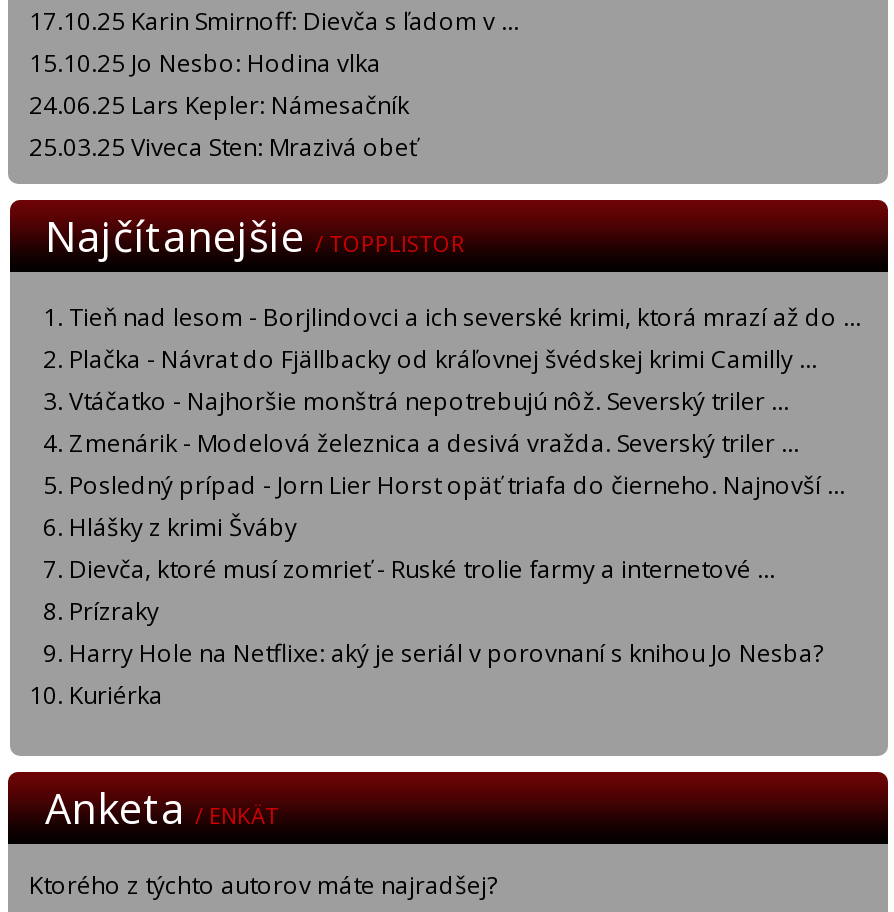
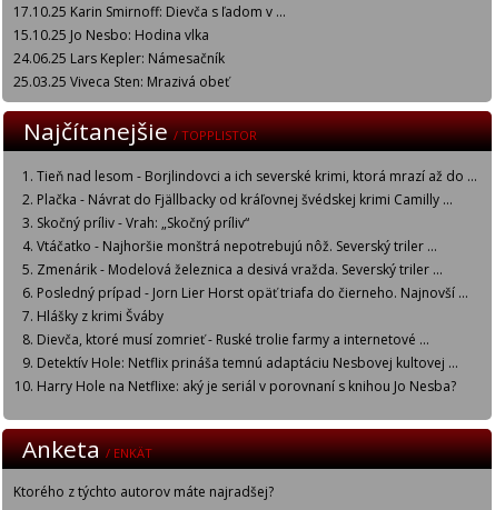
+ Skočný príliv - Vrah: „Skočný príliv“

moved down: Vtáčatko - Najhoršie monštrá nepotrebujú nôž. Severský triler ... | Zmenárik - Modelová železnica a desivá vražda. Severský triler ... | Posledný prípad - Jorn Lier Horst opäť triafa do čierneho. Najnovší ... | Hlášky z krimi Šváby | Dievča, ktoré musí zomrieť - Ruské trolie farmy a internetové ...

- Prízraky
+ Detektív Hole: Netflix prináša temnú adaptáciu Nesbovej kultovej ...

moved down: Harry Hole na Netflixe: aký je seriál v porovnaní s knihou Jo Nesba?

- Kuriérka
